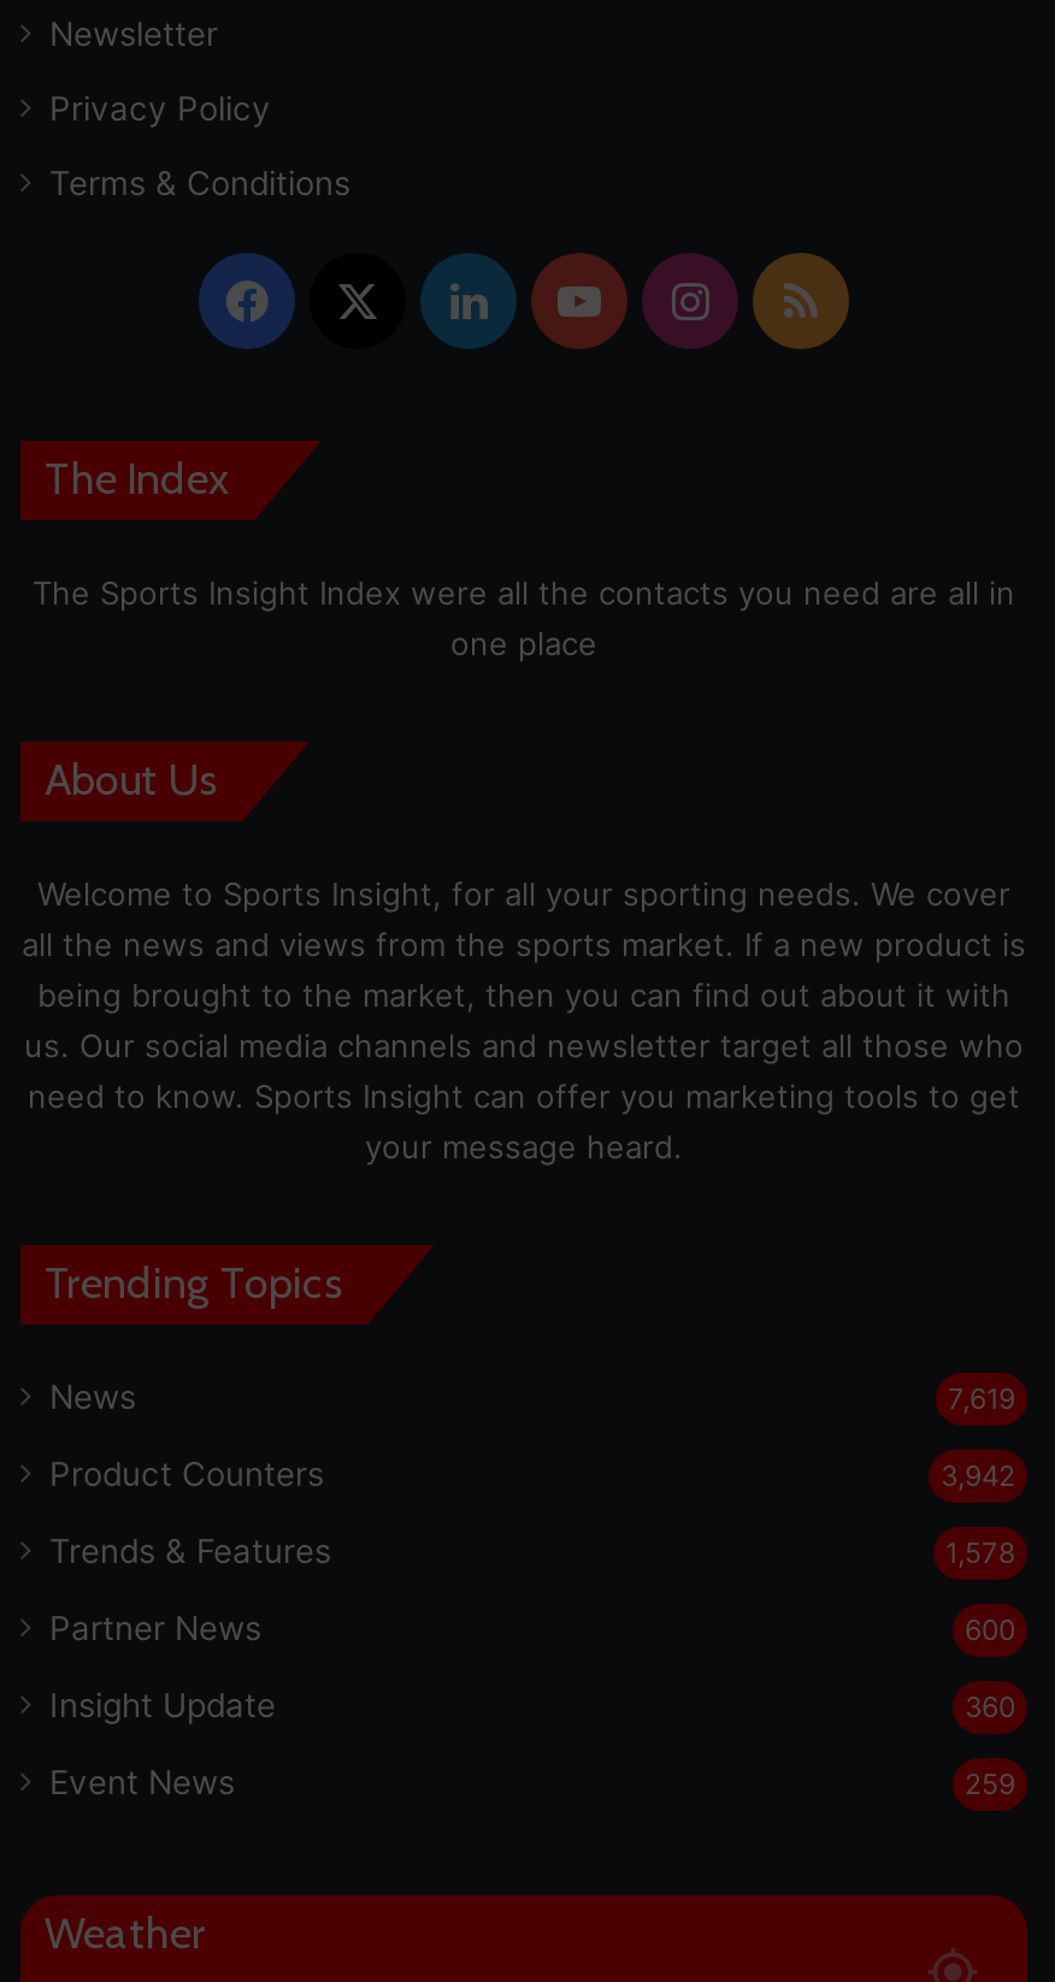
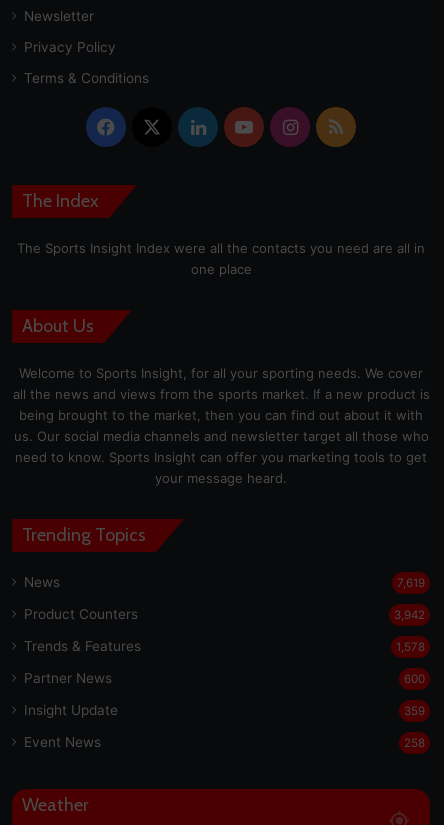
- 360
+ 359

- 259
+ 258
